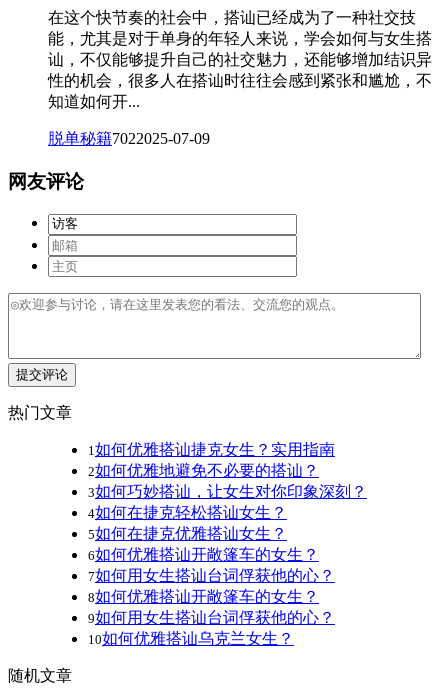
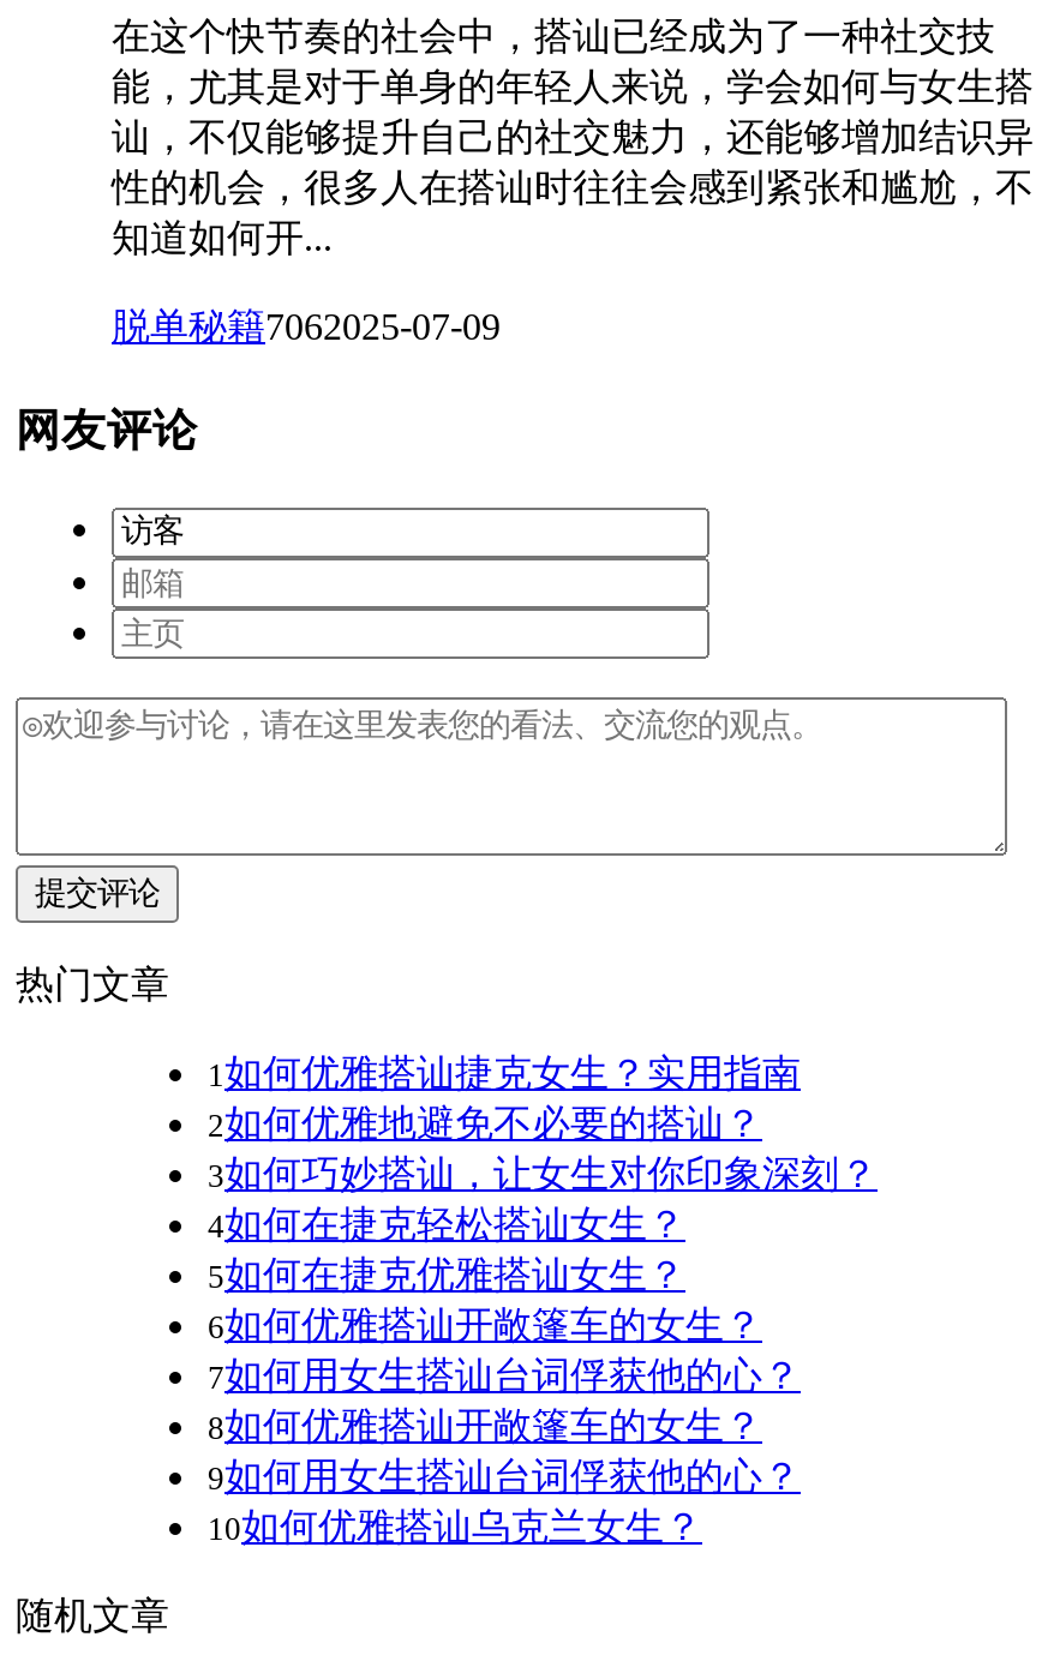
- 脱单秘籍7022025-07-09
+ 脱单秘籍7062025-07-09
